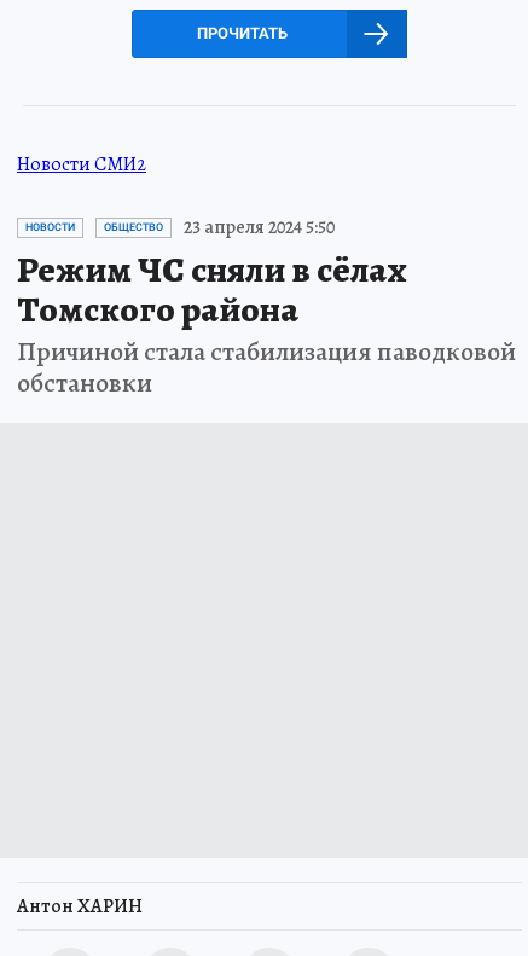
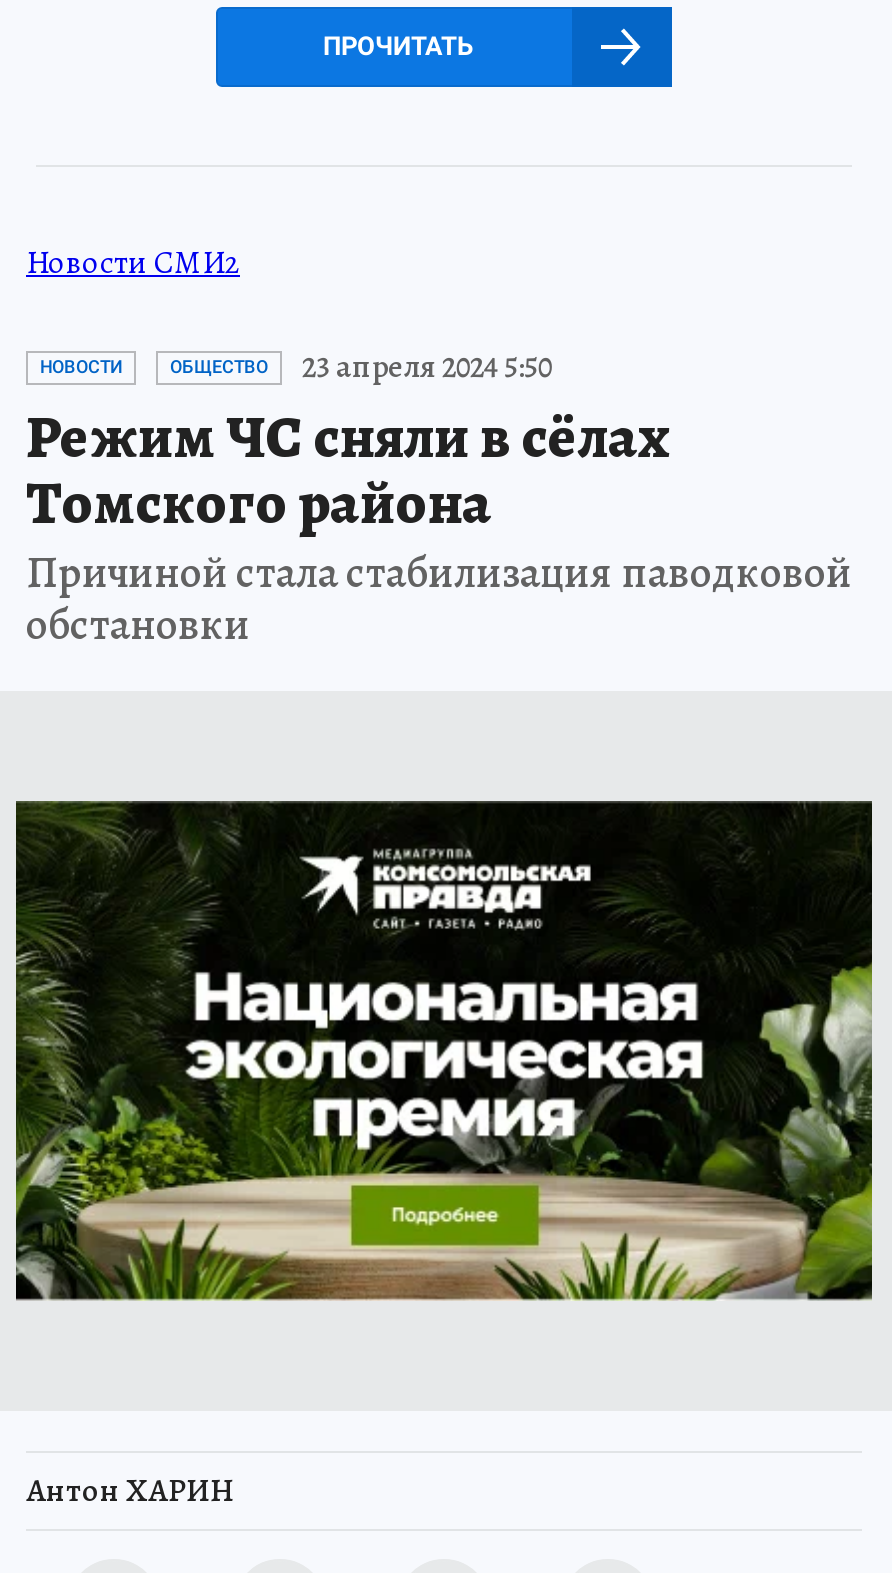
+ [image]
